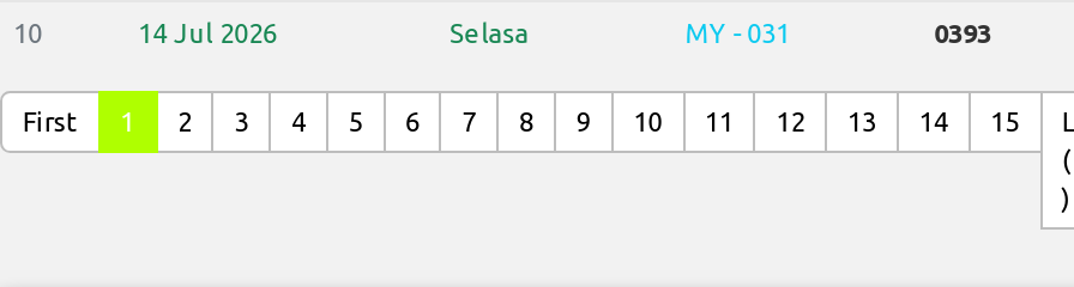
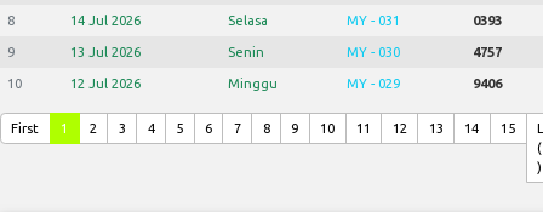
- 10
+ 8

+ 9
+ 13 Jul 2026
+ Senin
+ MY - 030
+ 4757
+ 10
+ 12 Jul 2026
+ Minggu
+ MY - 029
+ 9406
